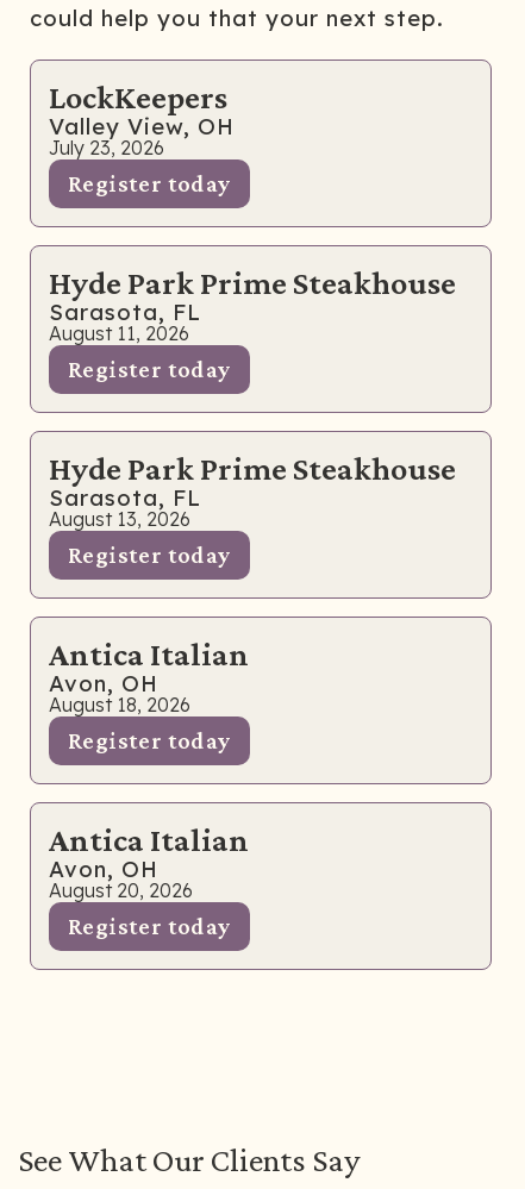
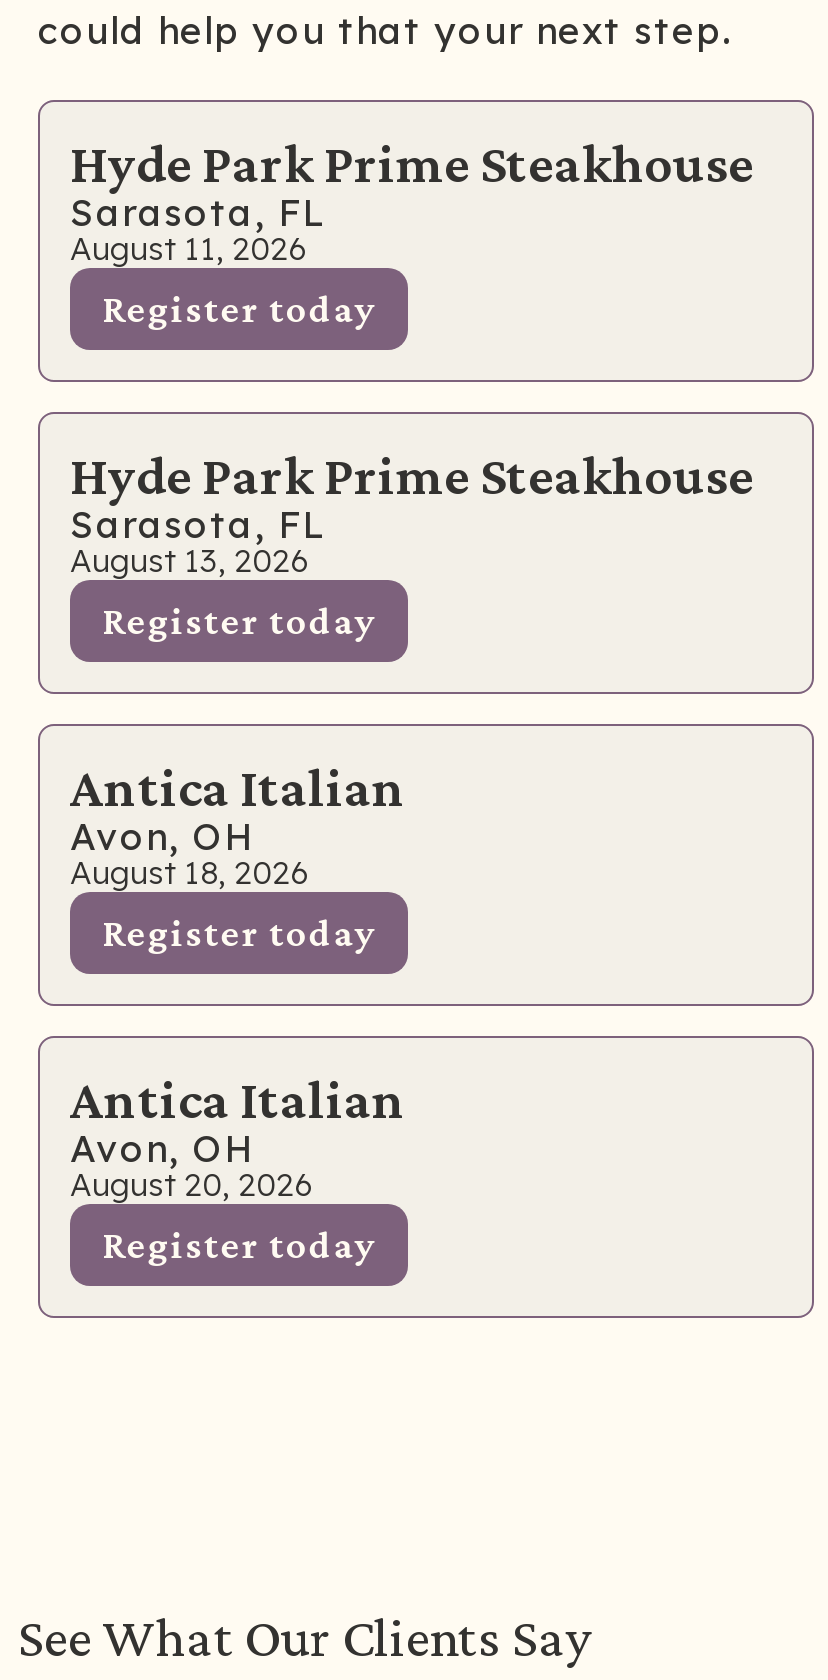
- LockKeepers
- Valley View, OH
- July 23, 2026
- Register today
